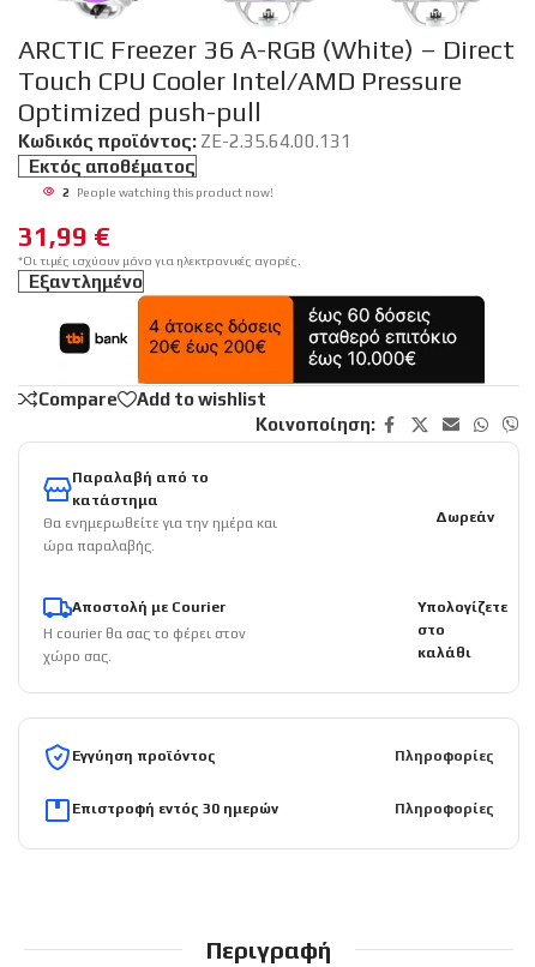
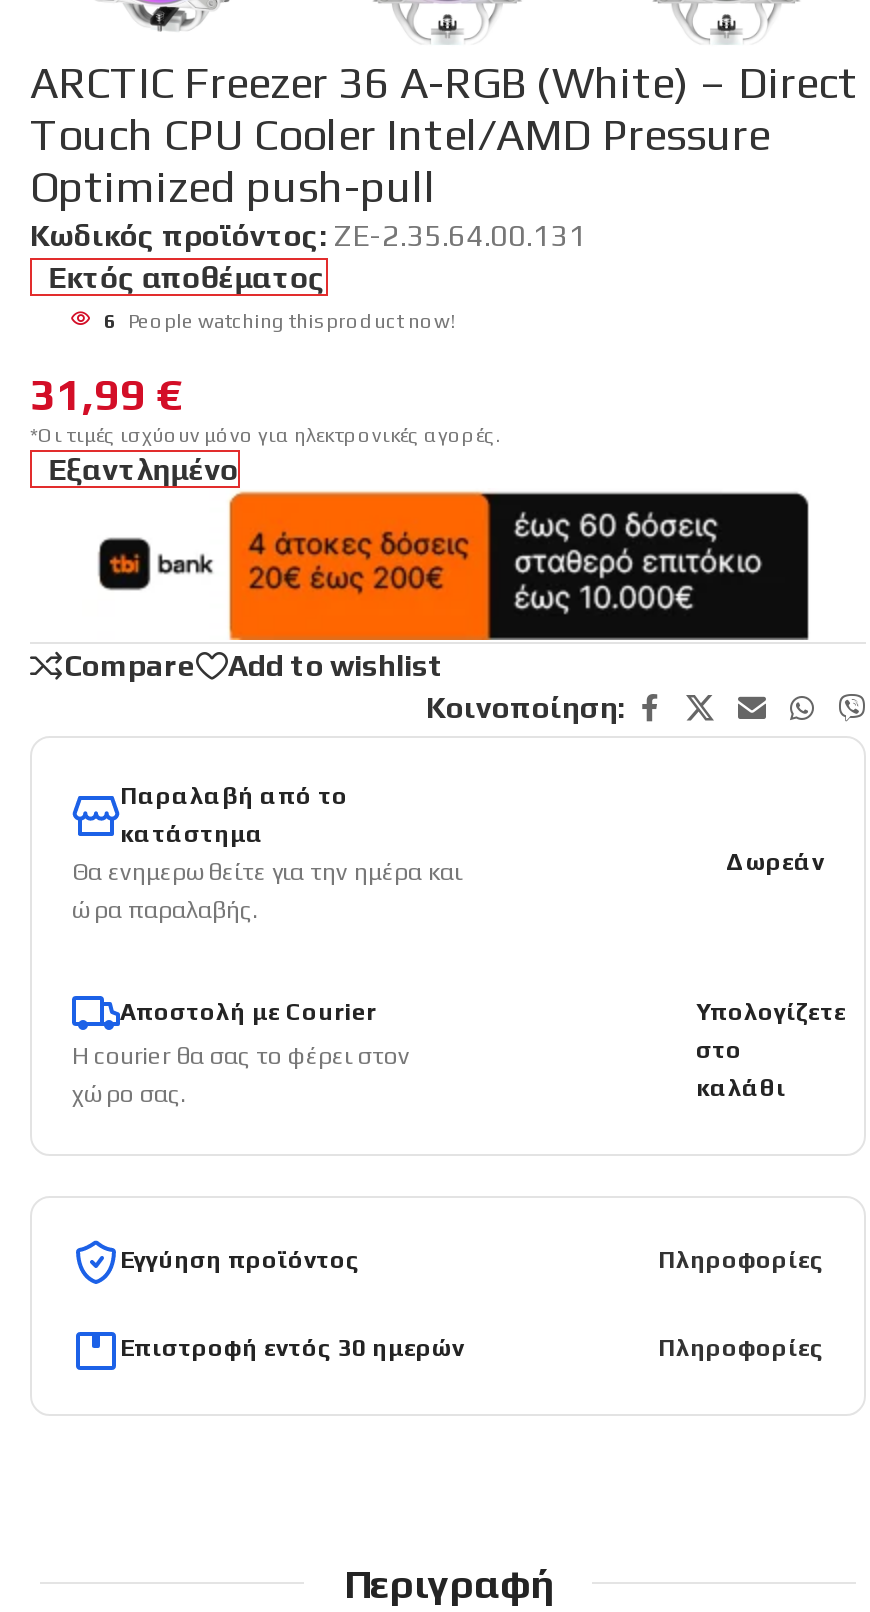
- 2 People watching this product now!
+ 6 People watching this product now!
